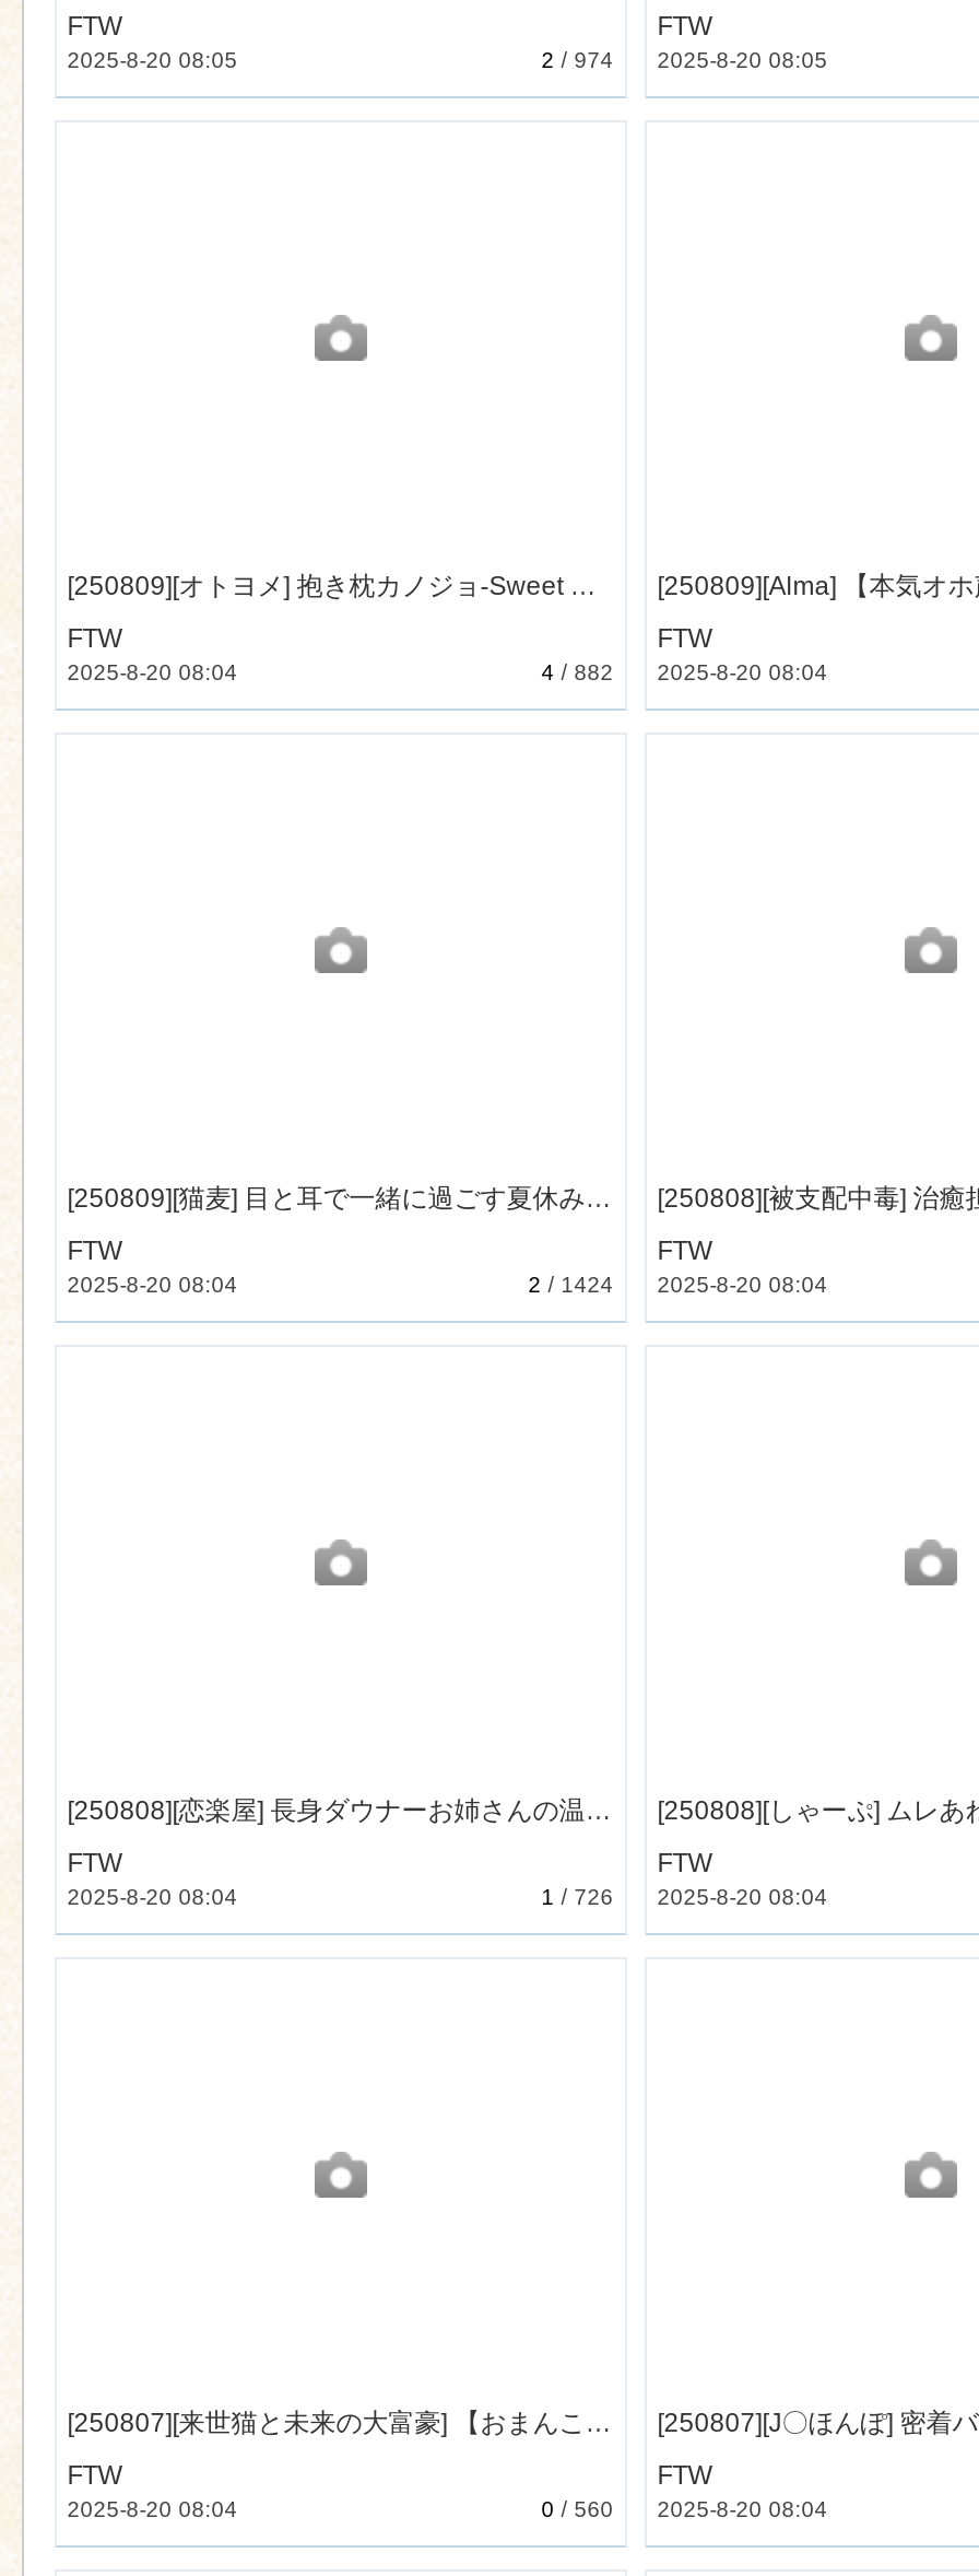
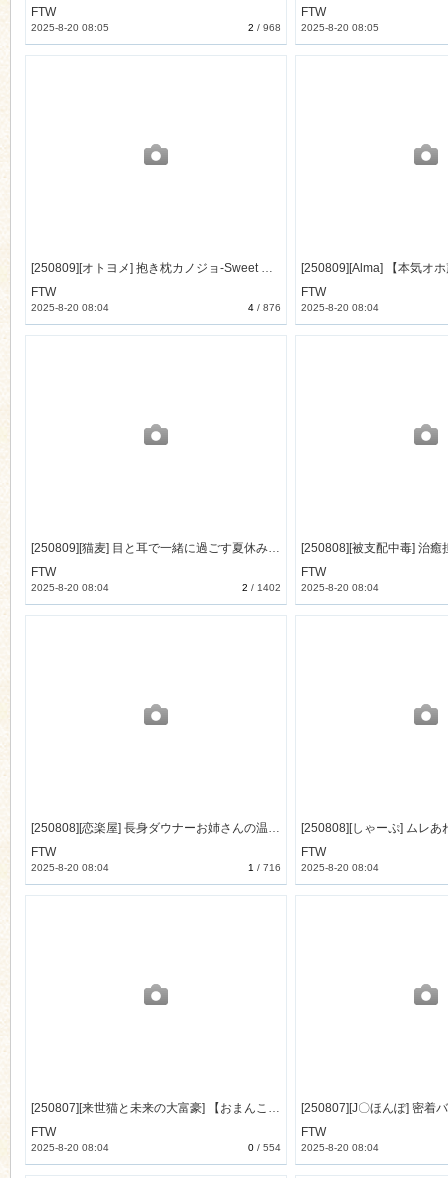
- 2 / 974 2025-8-20 08:05
+ 2 / 968 2025-8-20 08:05

- 4 / 882 2025-8-20 08:04
+ 4 / 876 2025-8-20 08:04

- 2 / 1424 2025-8-20 08:04
+ 2 / 1402 2025-8-20 08:04

- 1 / 726 2025-8-20 08:04
+ 1 / 716 2025-8-20 08:04

- 0 / 560 2025-8-20 08:04
+ 0 / 554 2025-8-20 08:04
